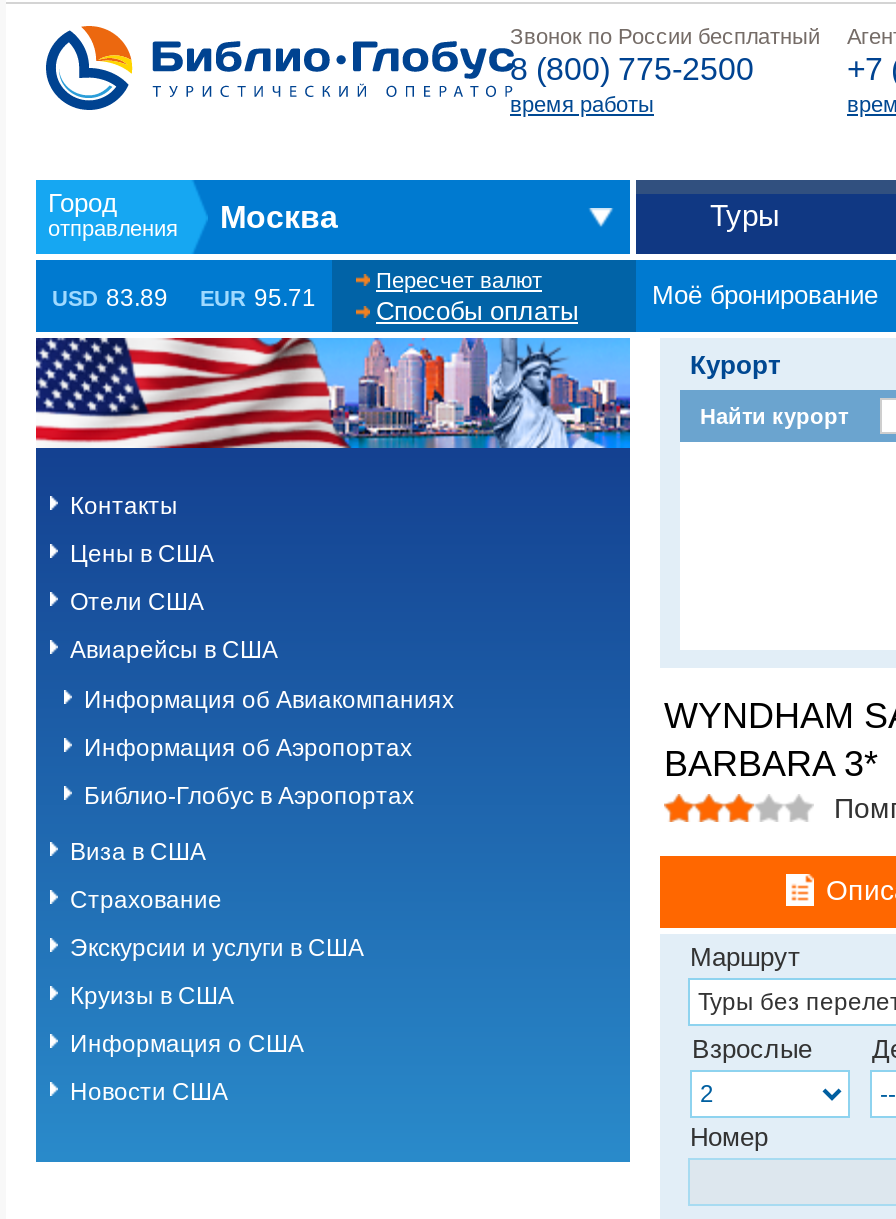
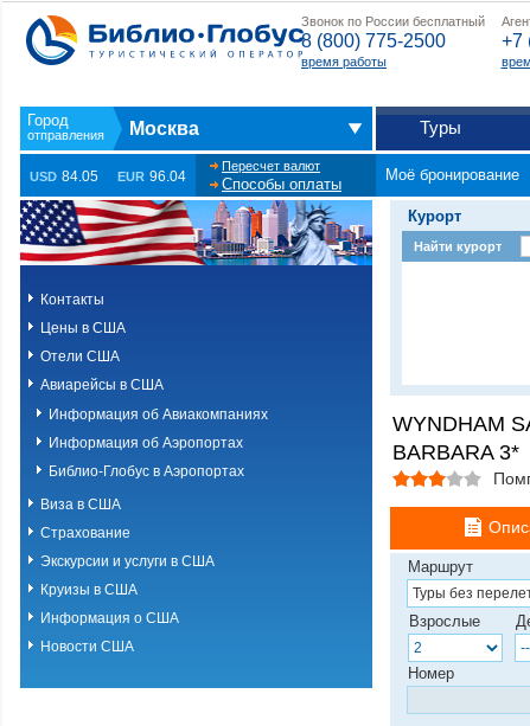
- USD 83.89
+ USD 84.05

- EUR 95.71
+ EUR 96.04
